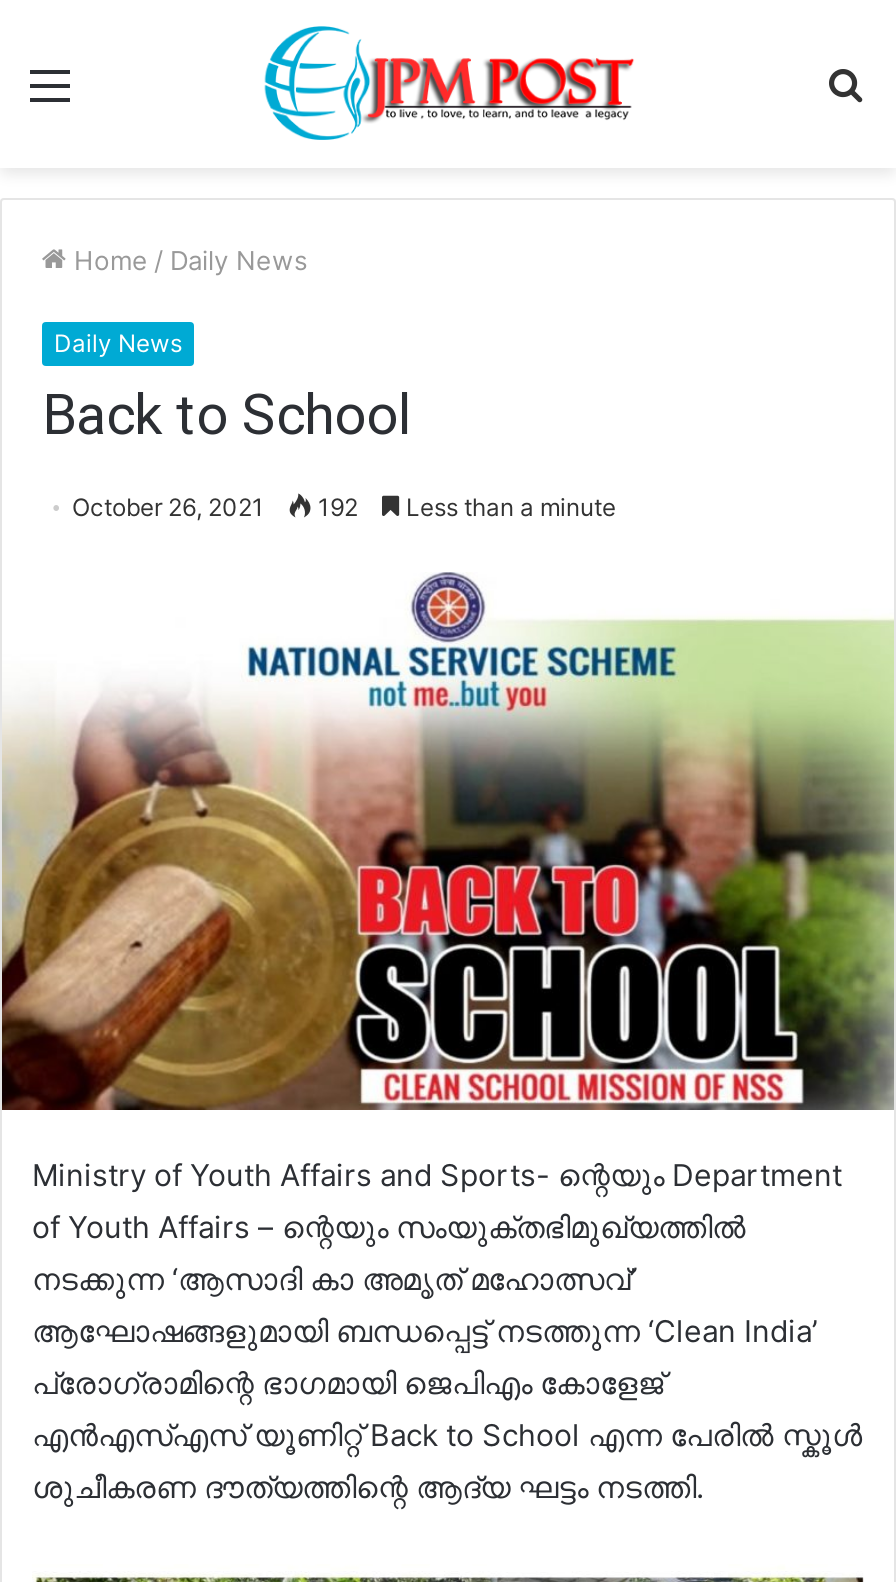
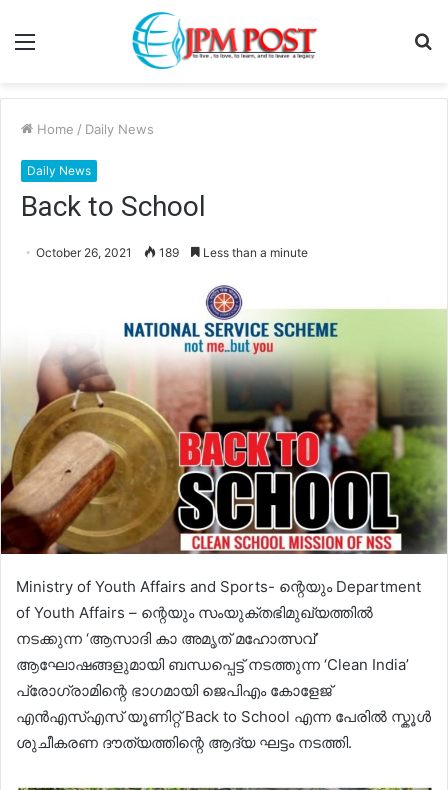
- October 26, 2021 192 Less than a minute
+ October 26, 2021 189 Less than a minute
